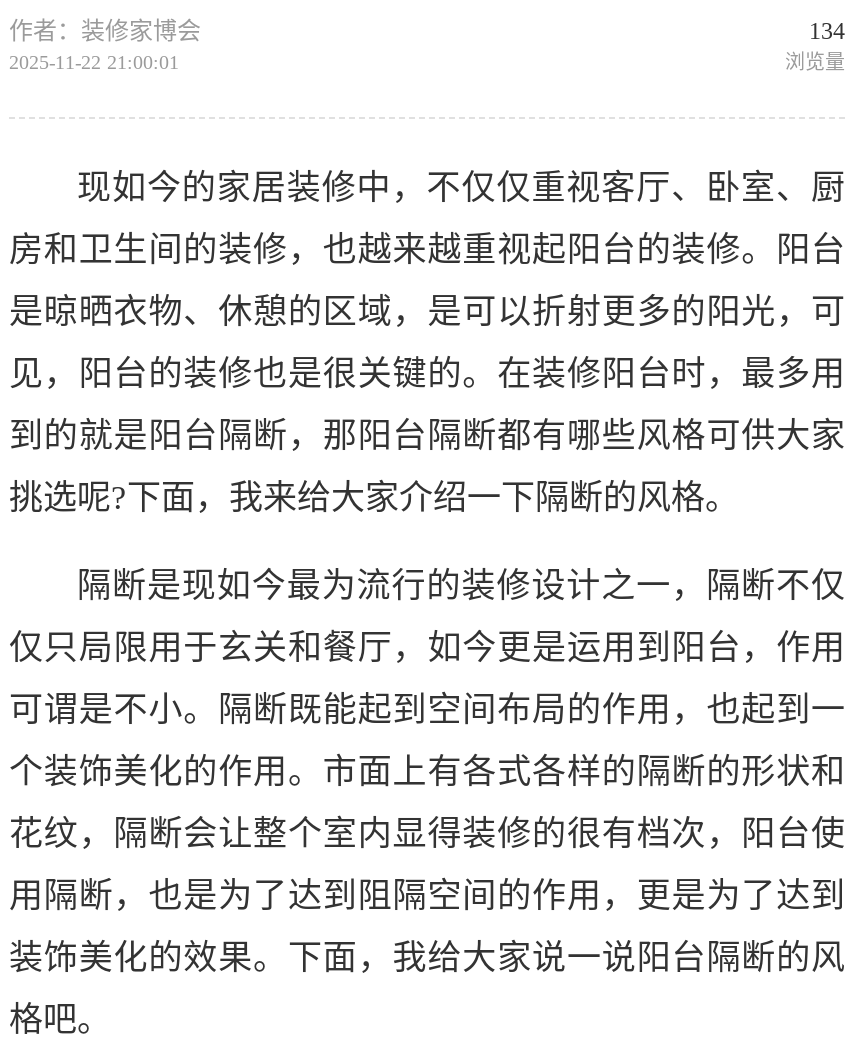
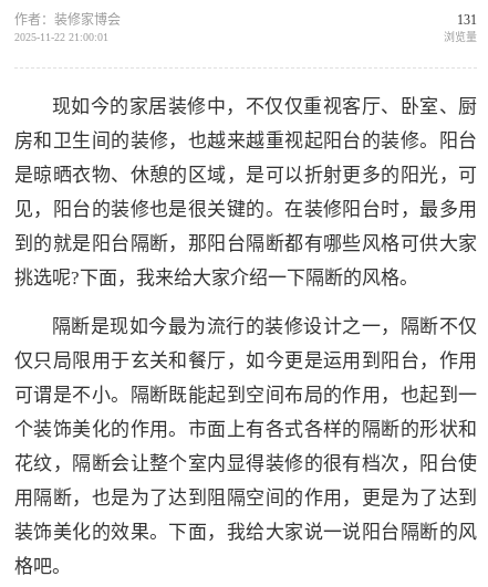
- 134
+ 131
